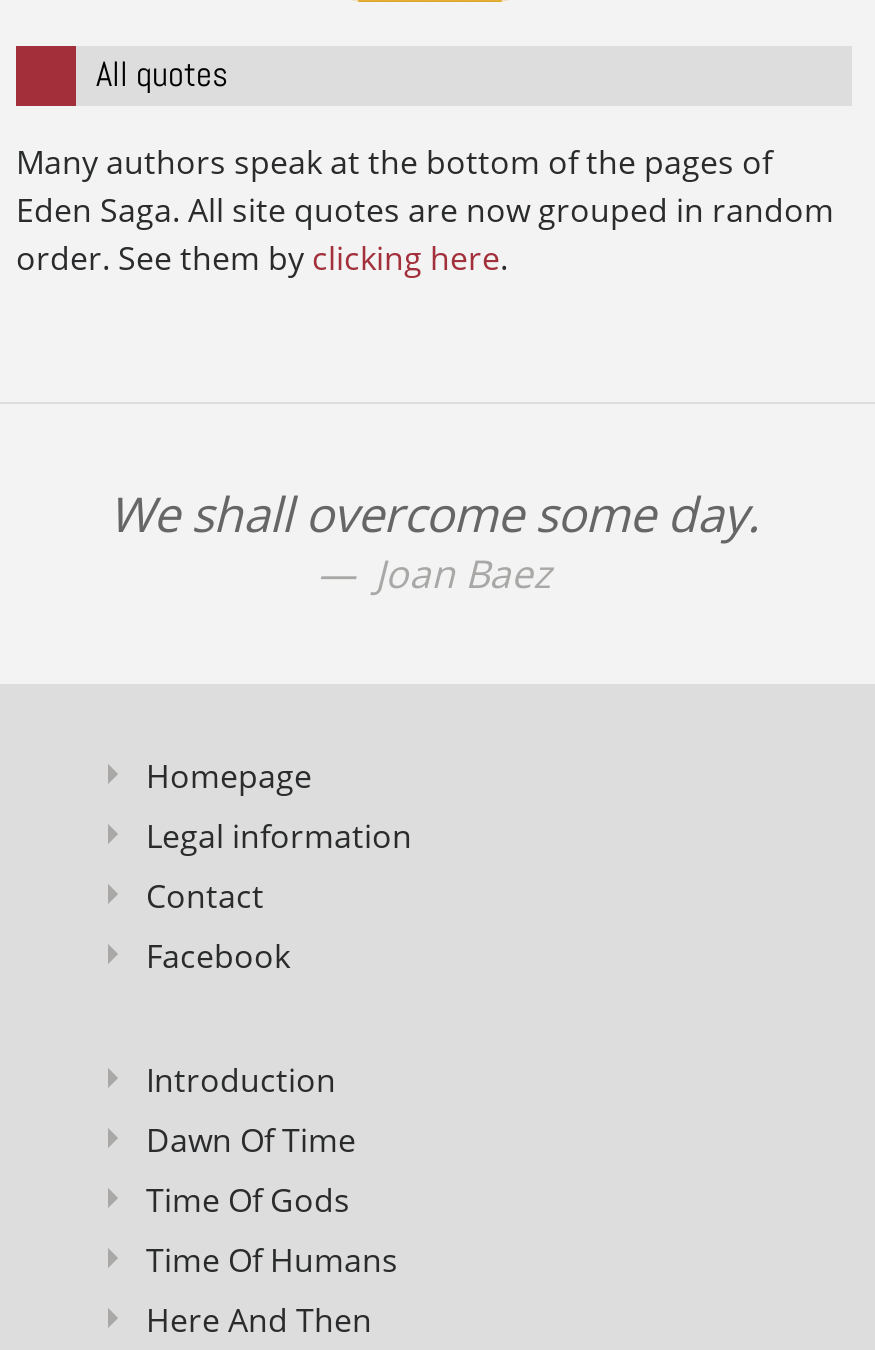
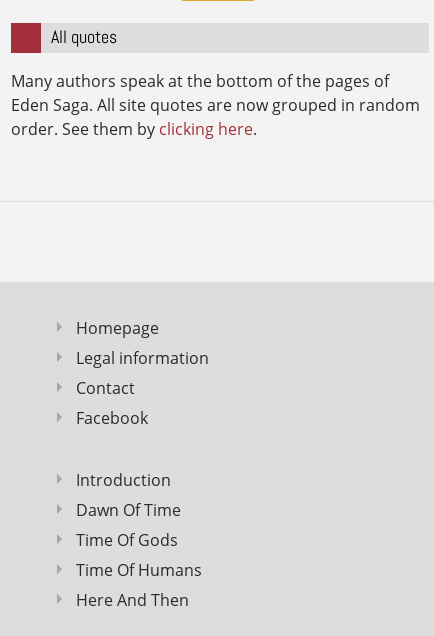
- We shall overcome some day.
- Joan Baez
